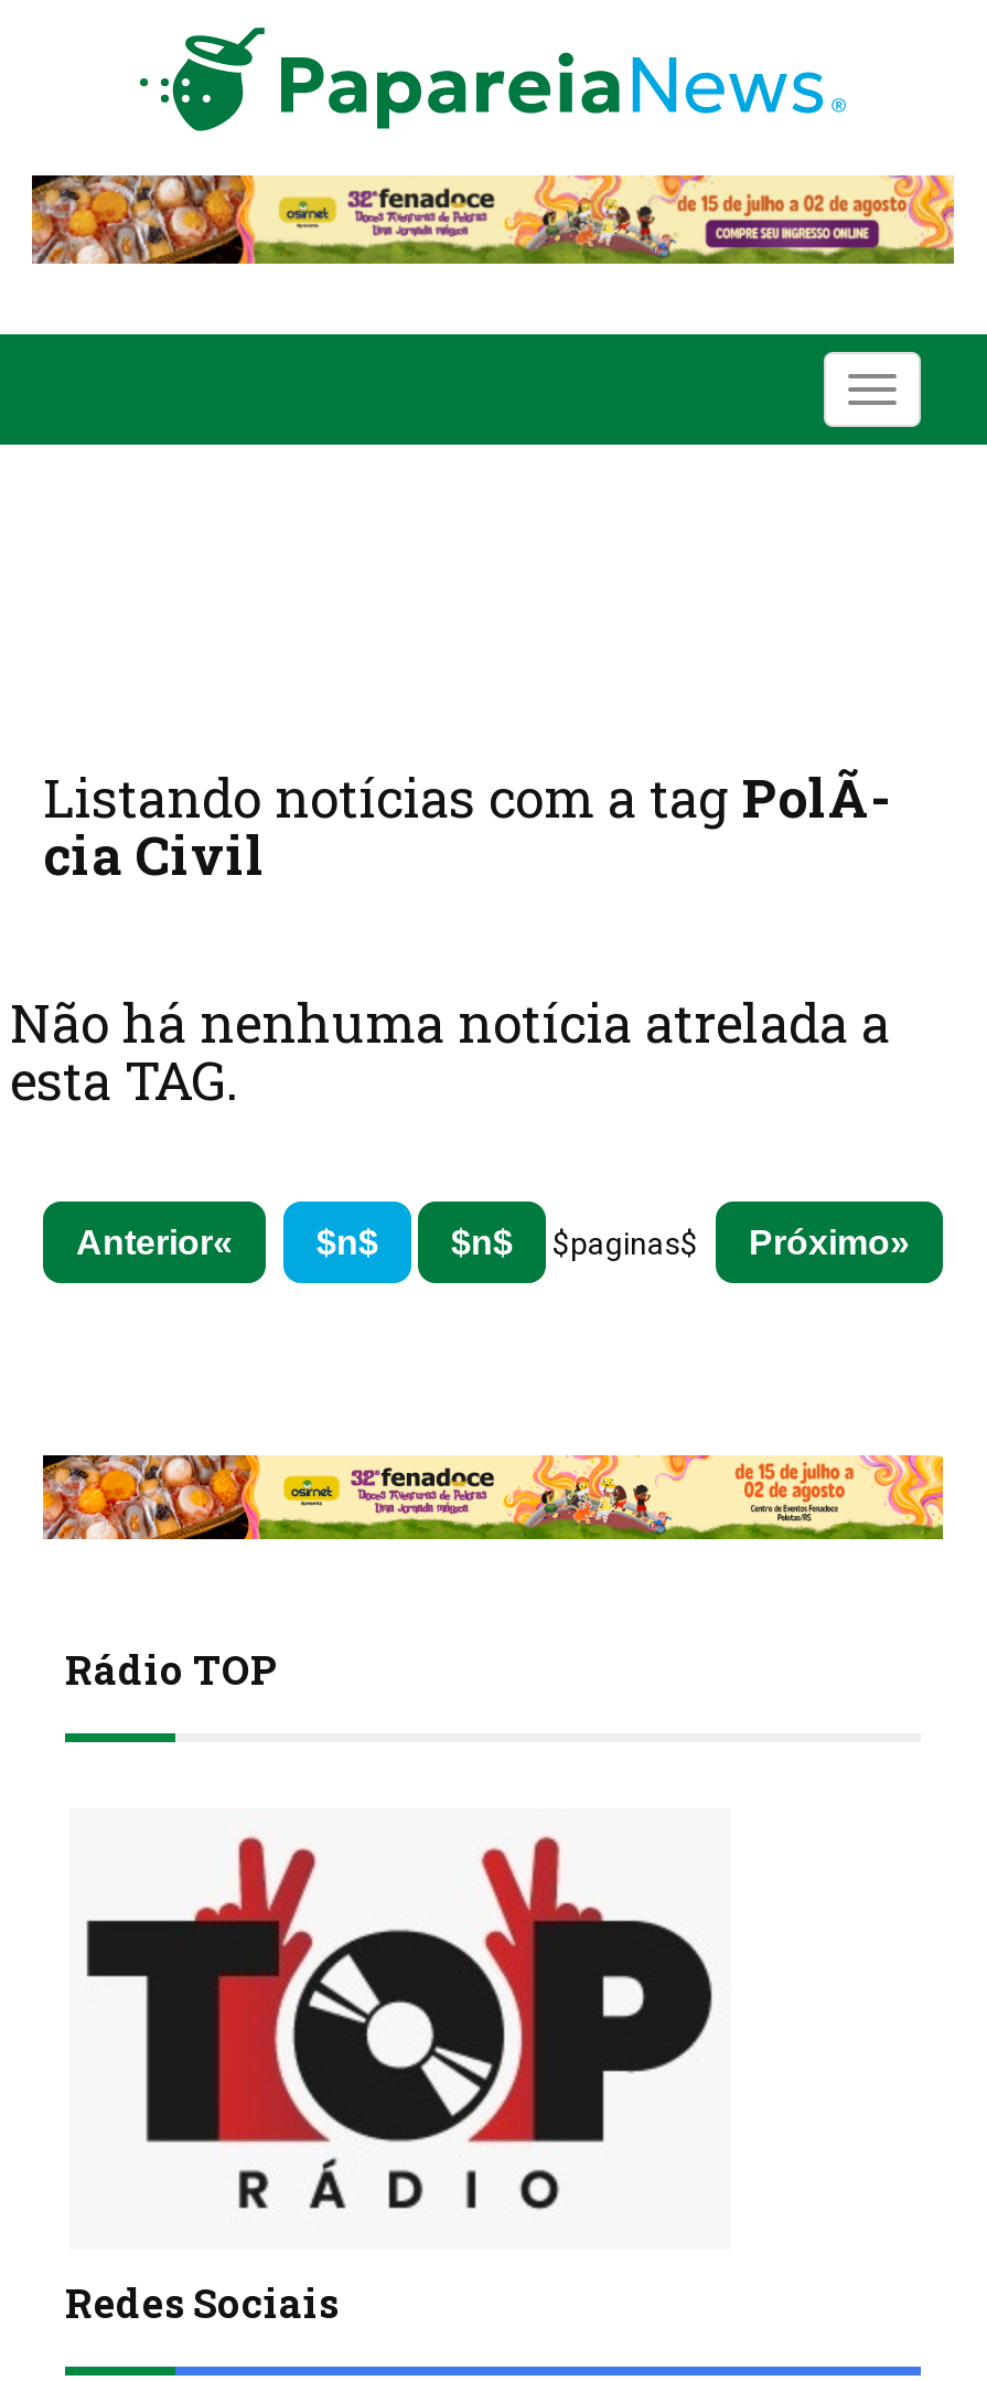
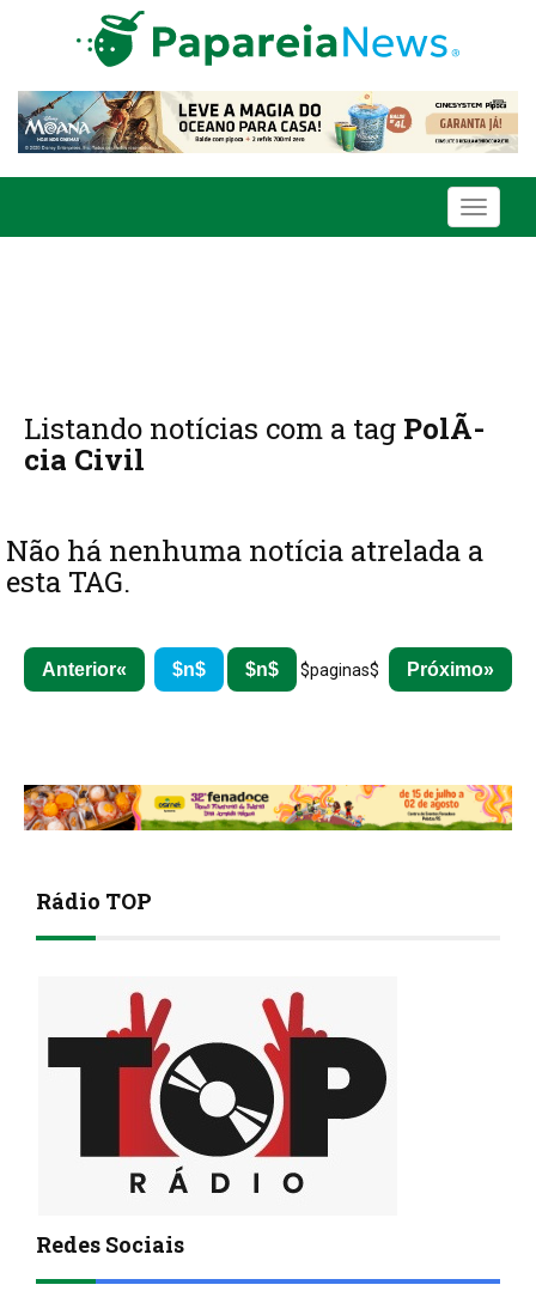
- [image]
+ [image]
